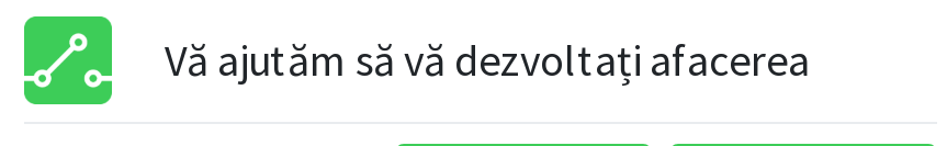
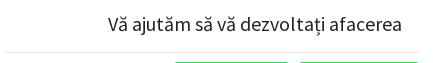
- [image]
